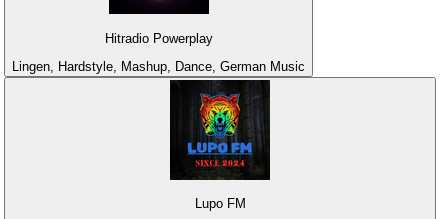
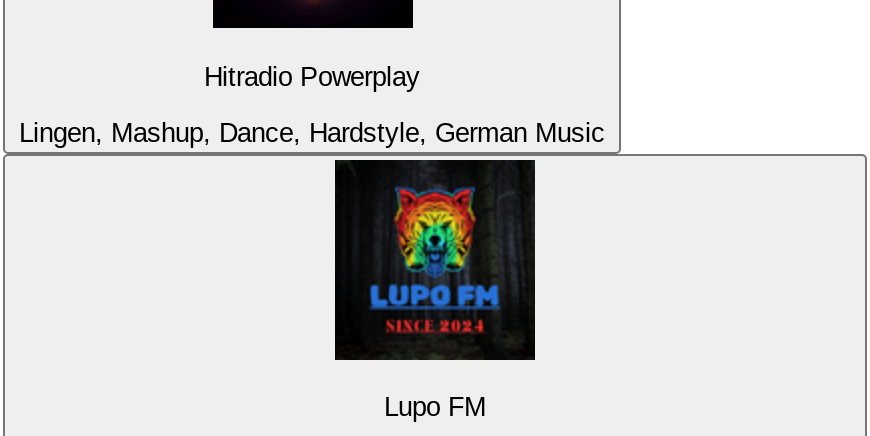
- Lingen, Hardstyle, Mashup, Dance, German Music
+ Lingen, Mashup, Dance, Hardstyle, German Music
